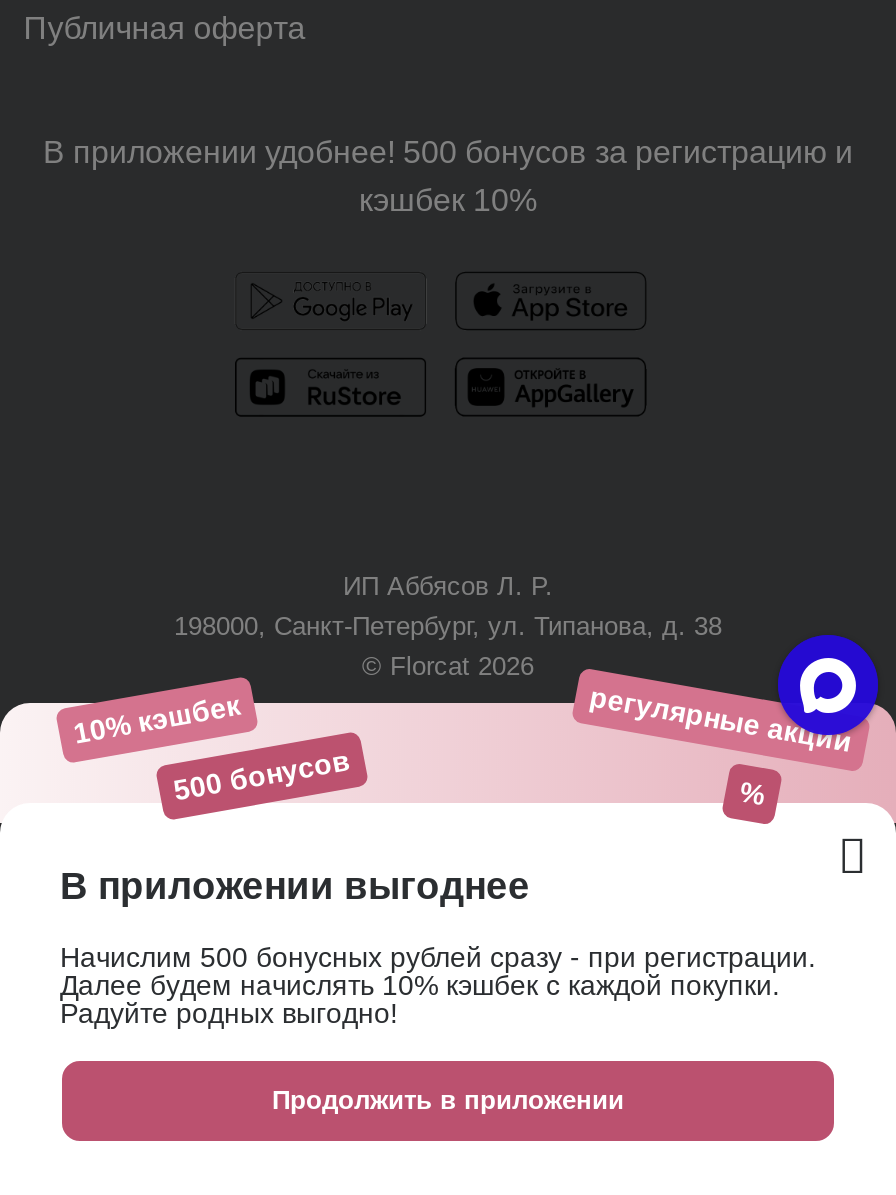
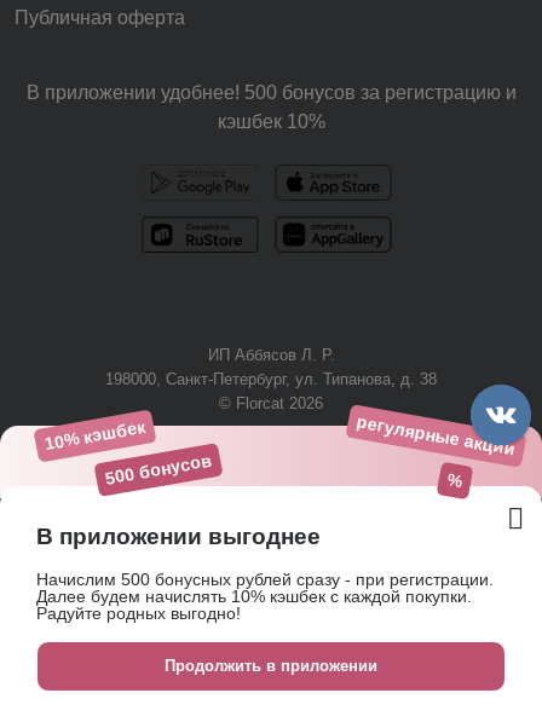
- [image]
+ [image]
